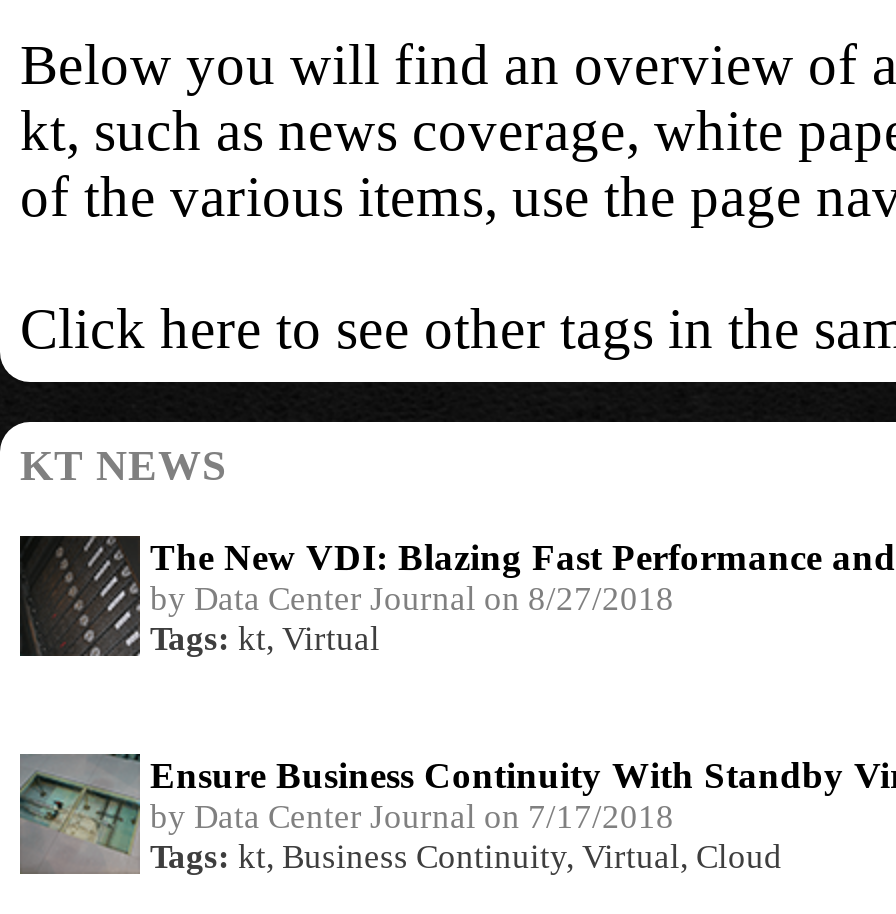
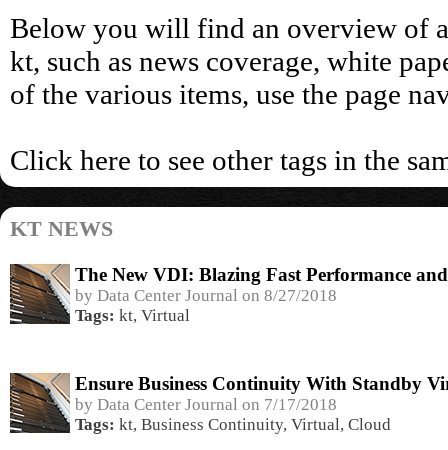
- [image]
+ [image]

- [image]
+ [image]
